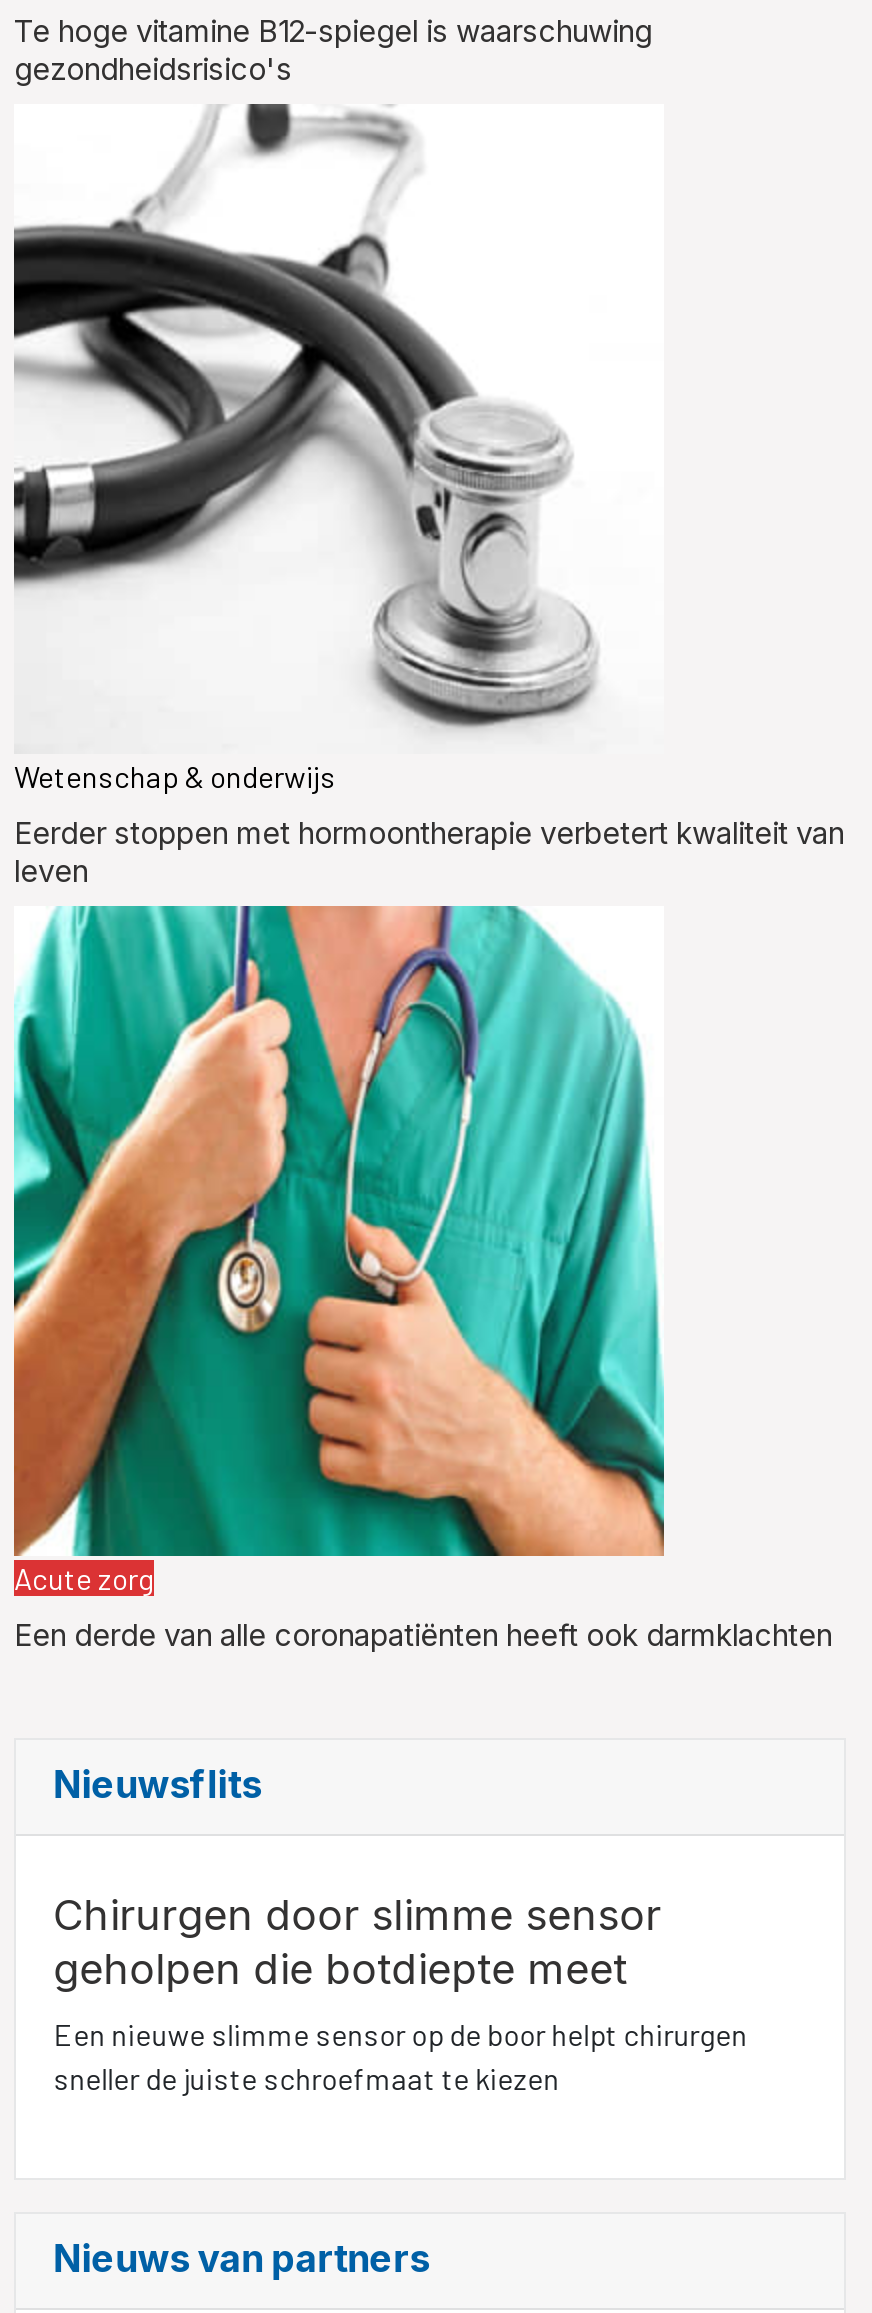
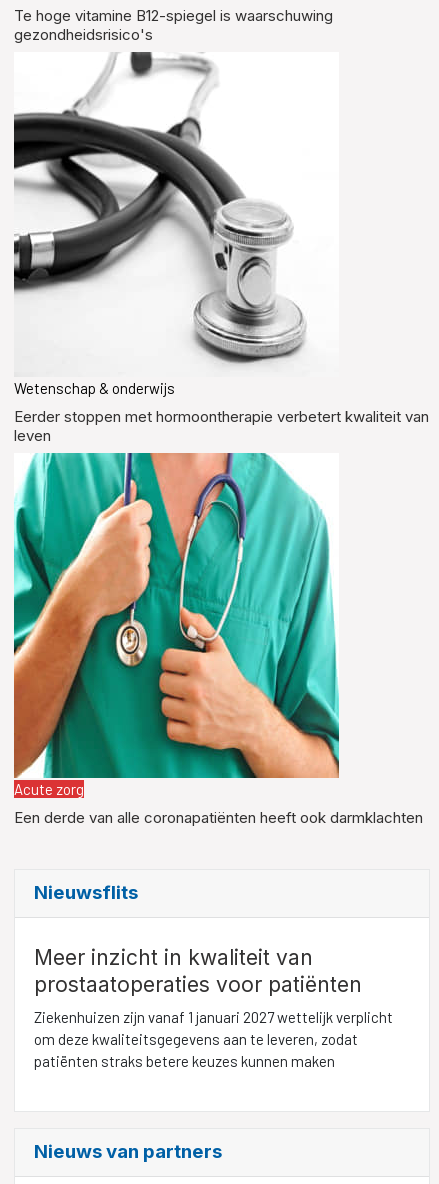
- Chirurgen door slimme sensor
- geholpen die botdiepte meet
- Een nieuwe slimme sensor op de boor helpt chirurgen
- sneller de juiste schroefmaat te kiezen
+ Meer inzicht in kwaliteit van
+ prostaatoperaties voor patiënten
+ Ziekenhuizen zijn vanaf 1 januari 2027 wettelijk verplicht
+ om deze kwaliteitsgegevens aan te leveren, zodat
+ patiënten straks betere keuzes kunnen maken
